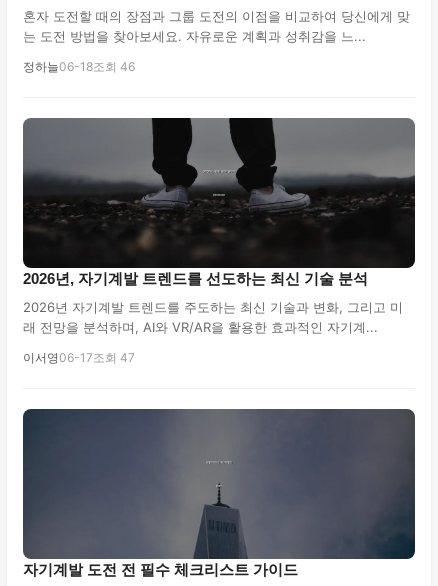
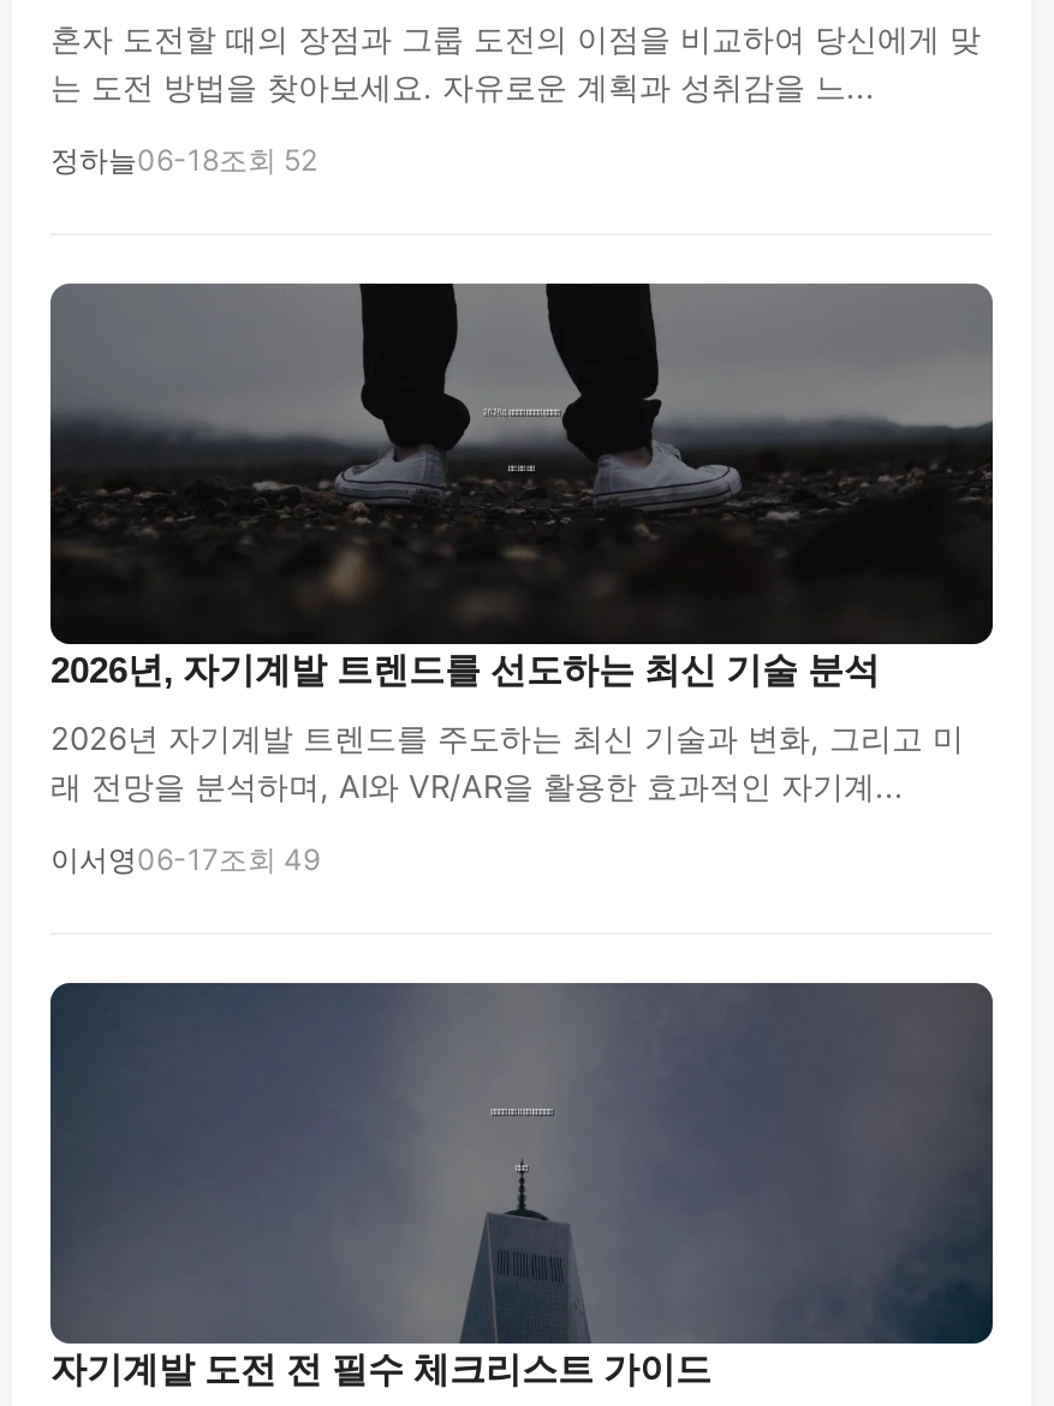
- 정하늘06-18조회 46
+ 정하늘06-18조회 52

- 이서영06-17조회 47
+ 이서영06-17조회 49
